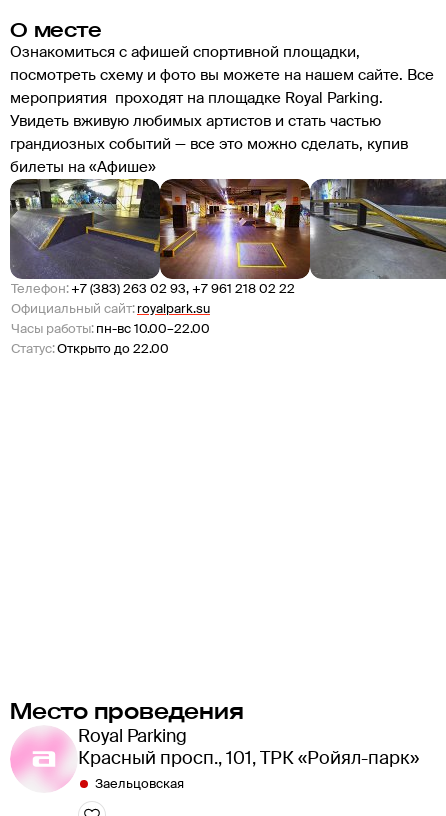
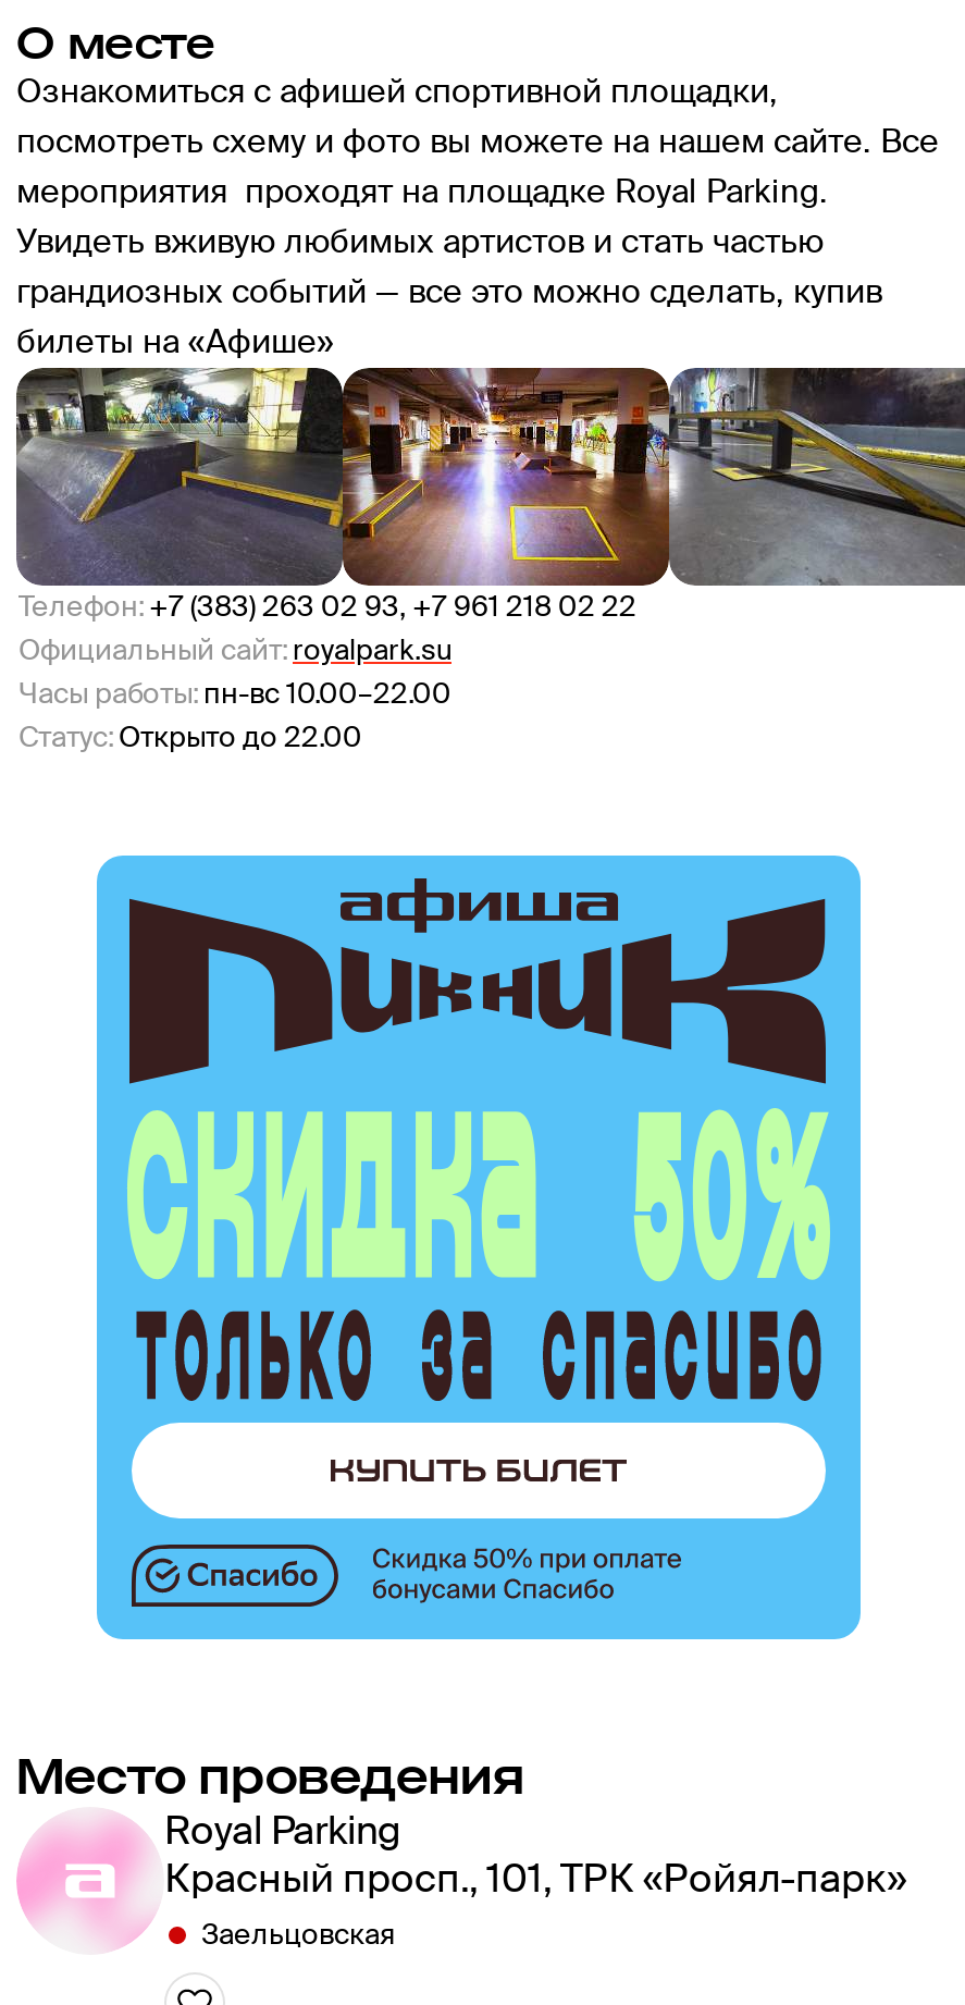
+ [image]
